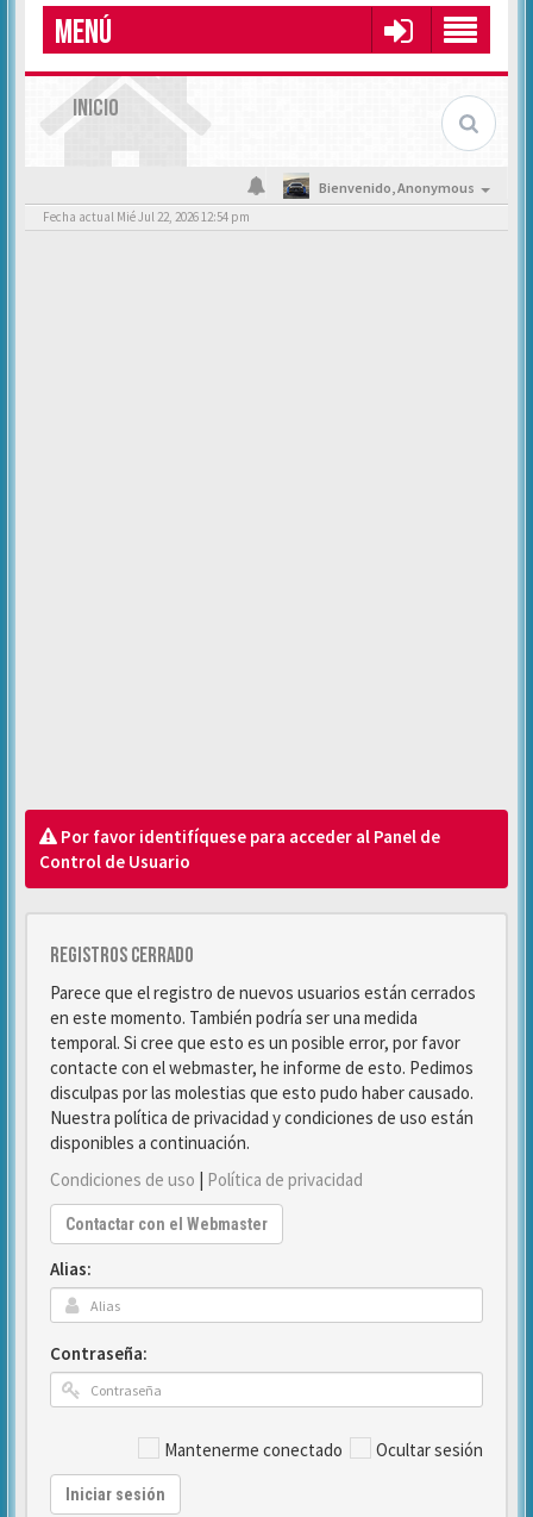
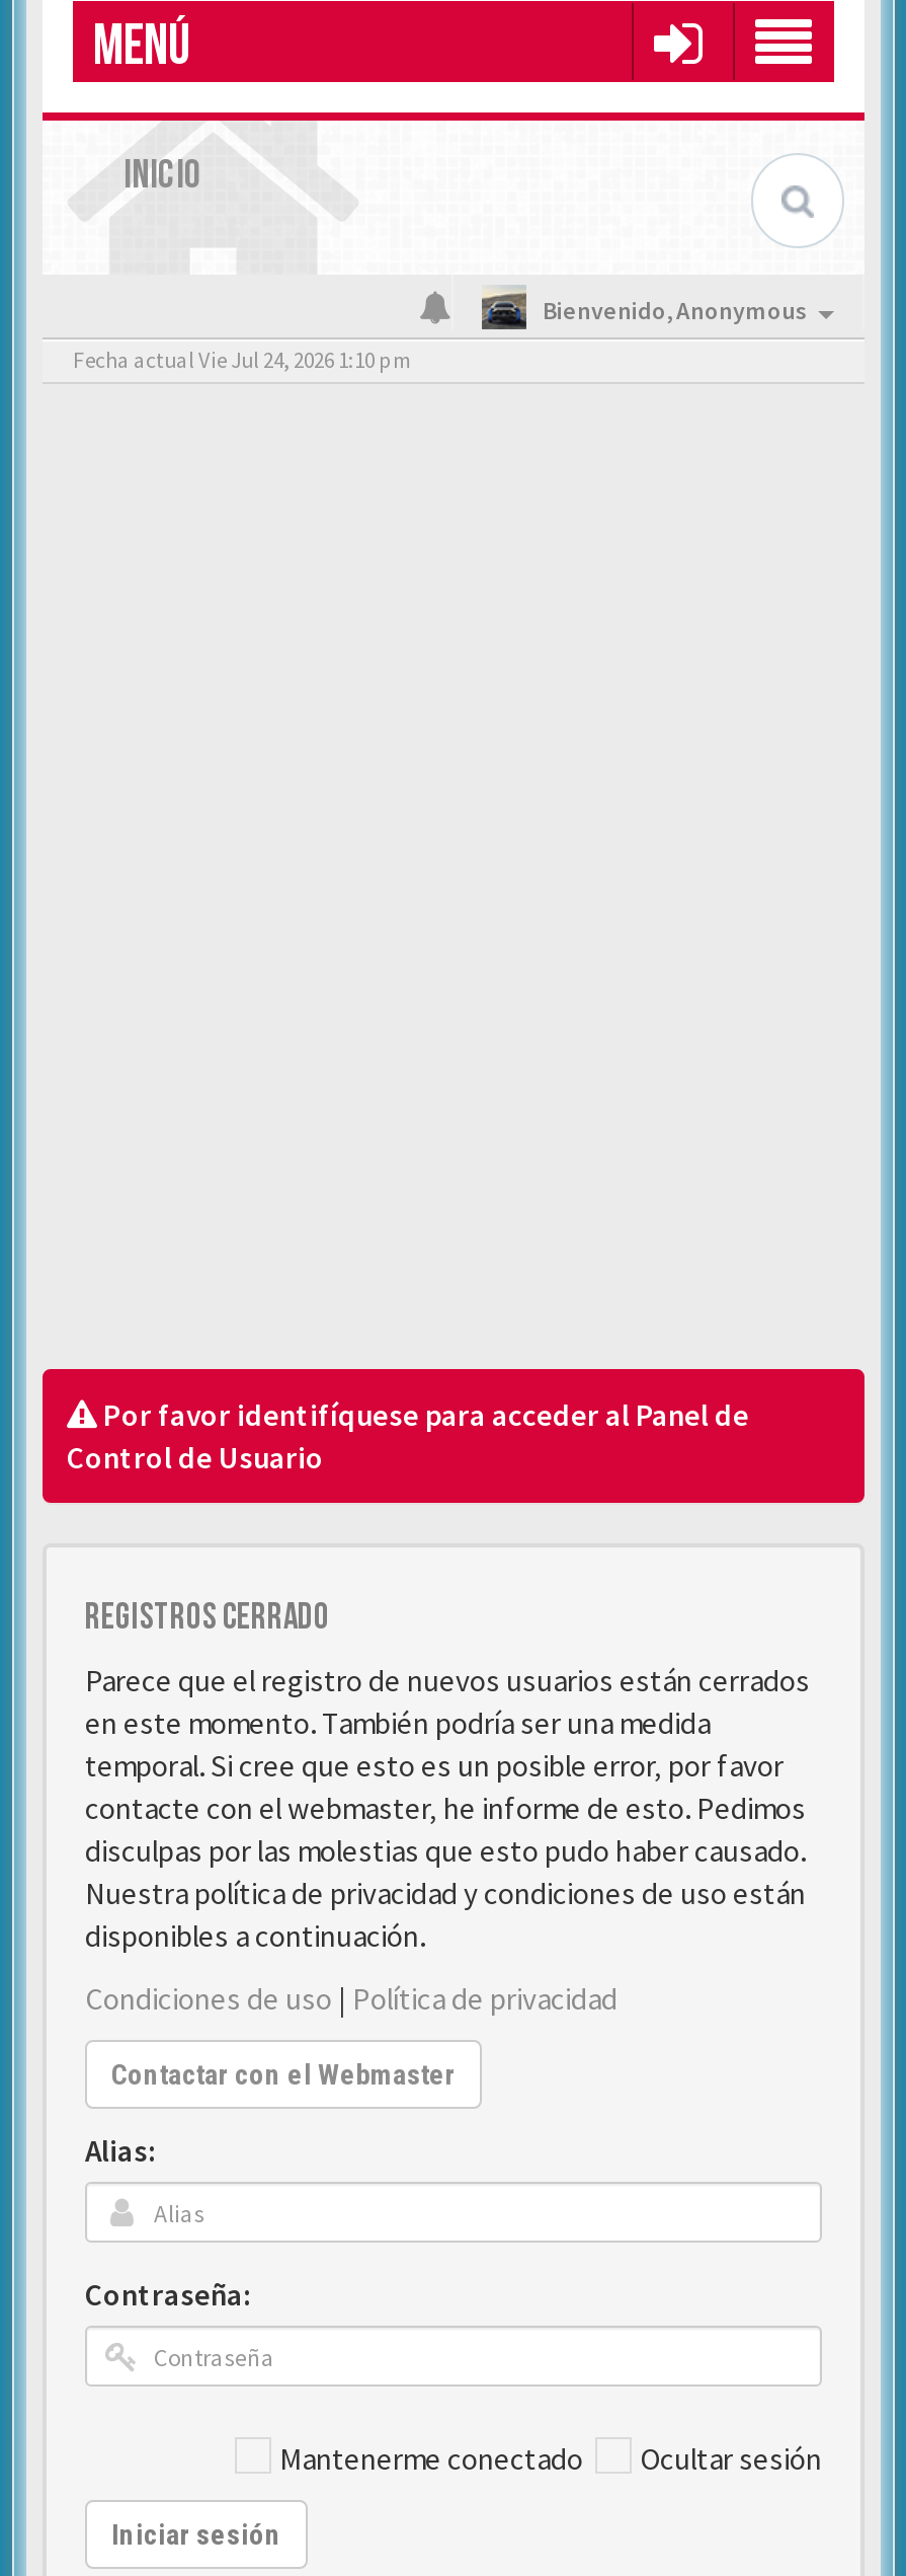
- Fecha actual Mié Jul 22, 2026 12:54 pm
+ Fecha actual Vie Jul 24, 2026 1:10 pm
